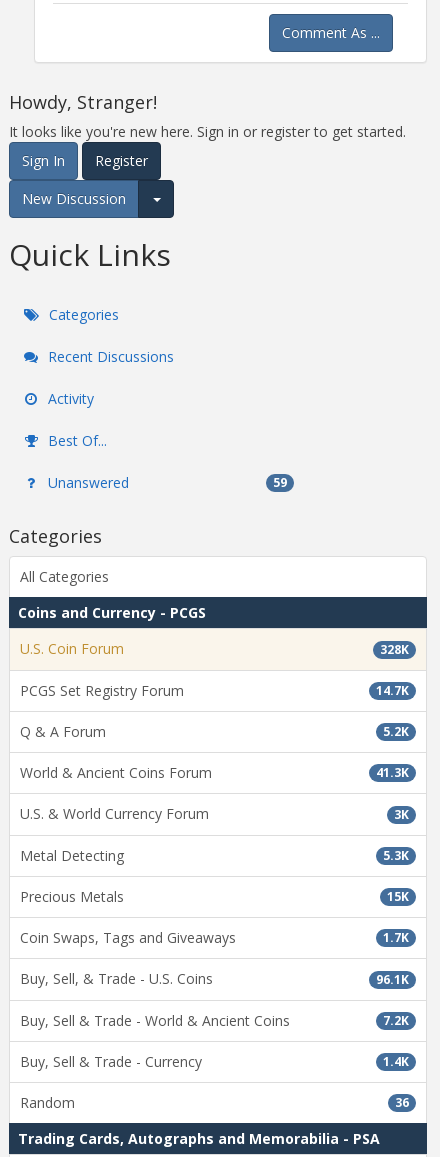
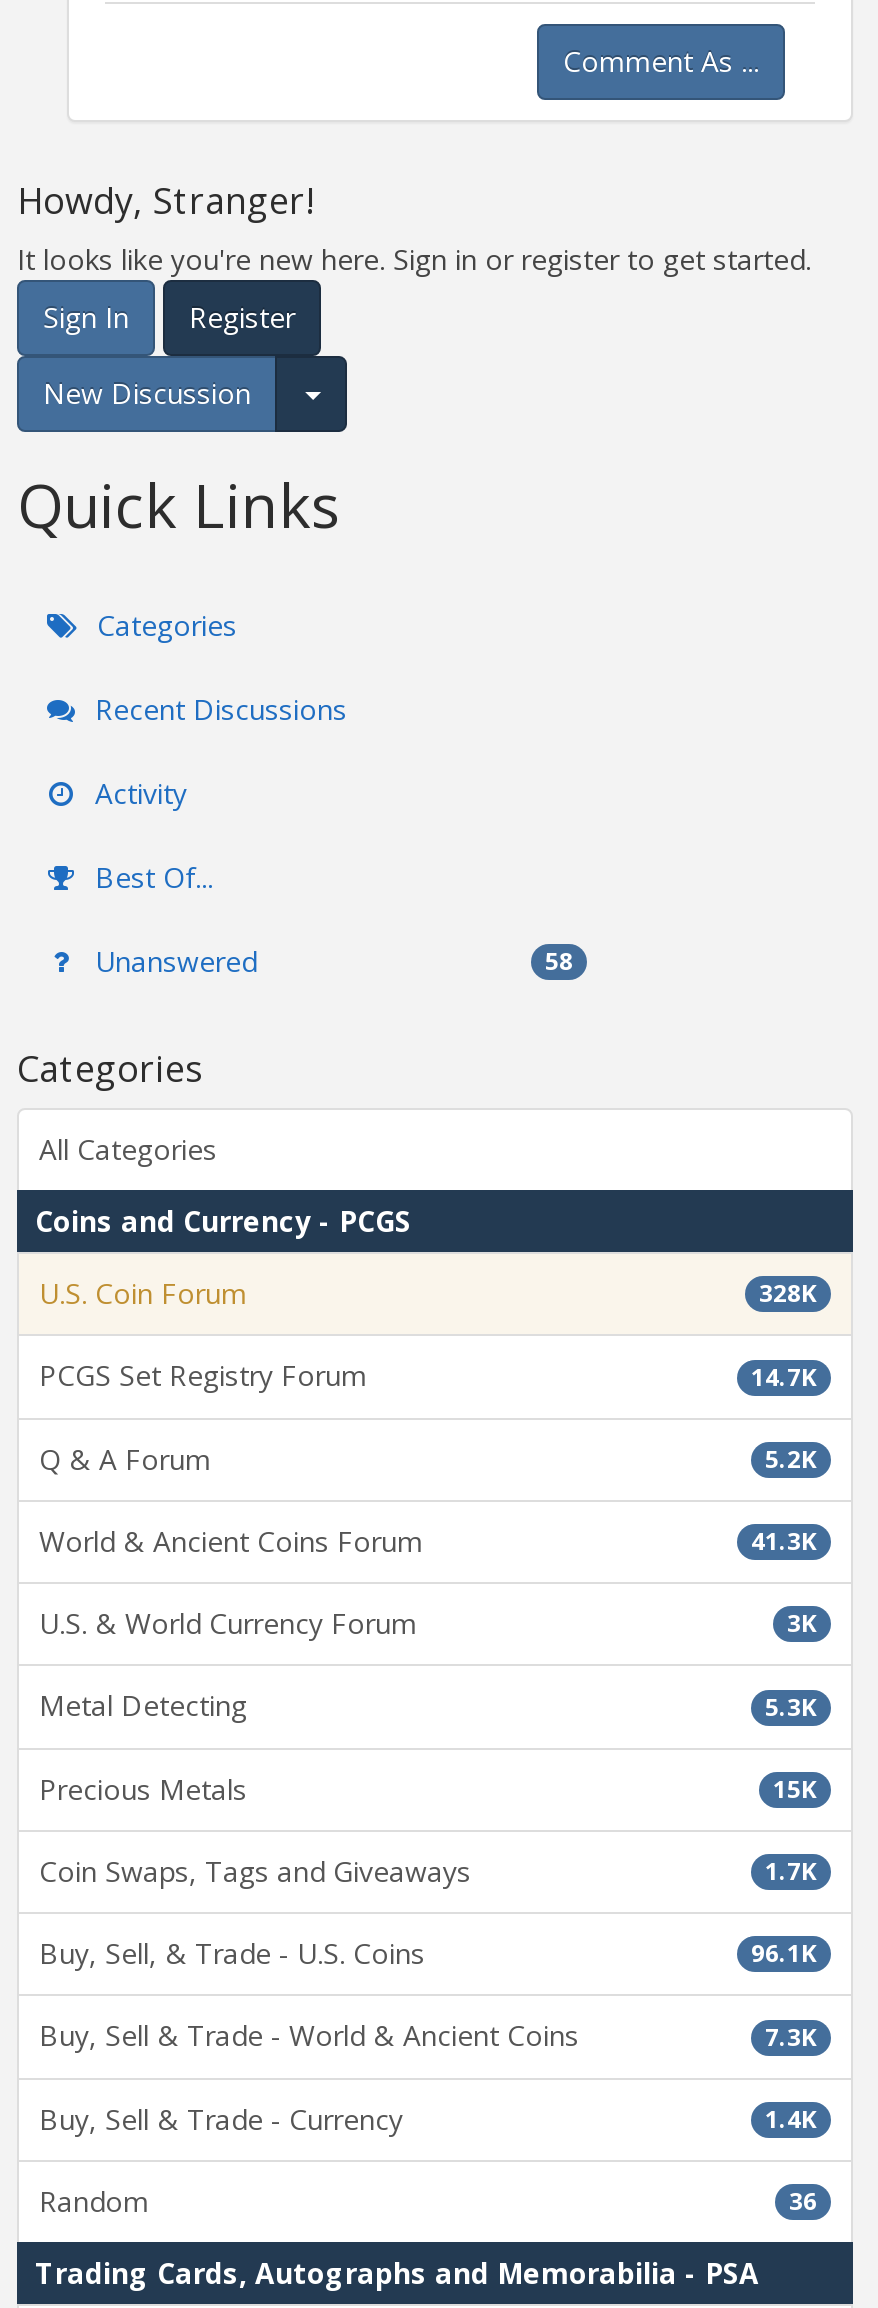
- 59
+ 58

- 7.2K
+ 7.3K
